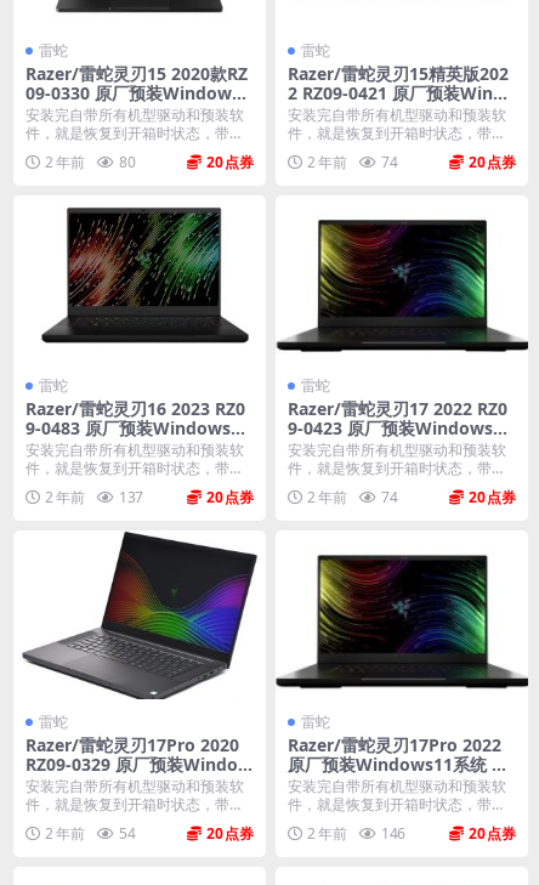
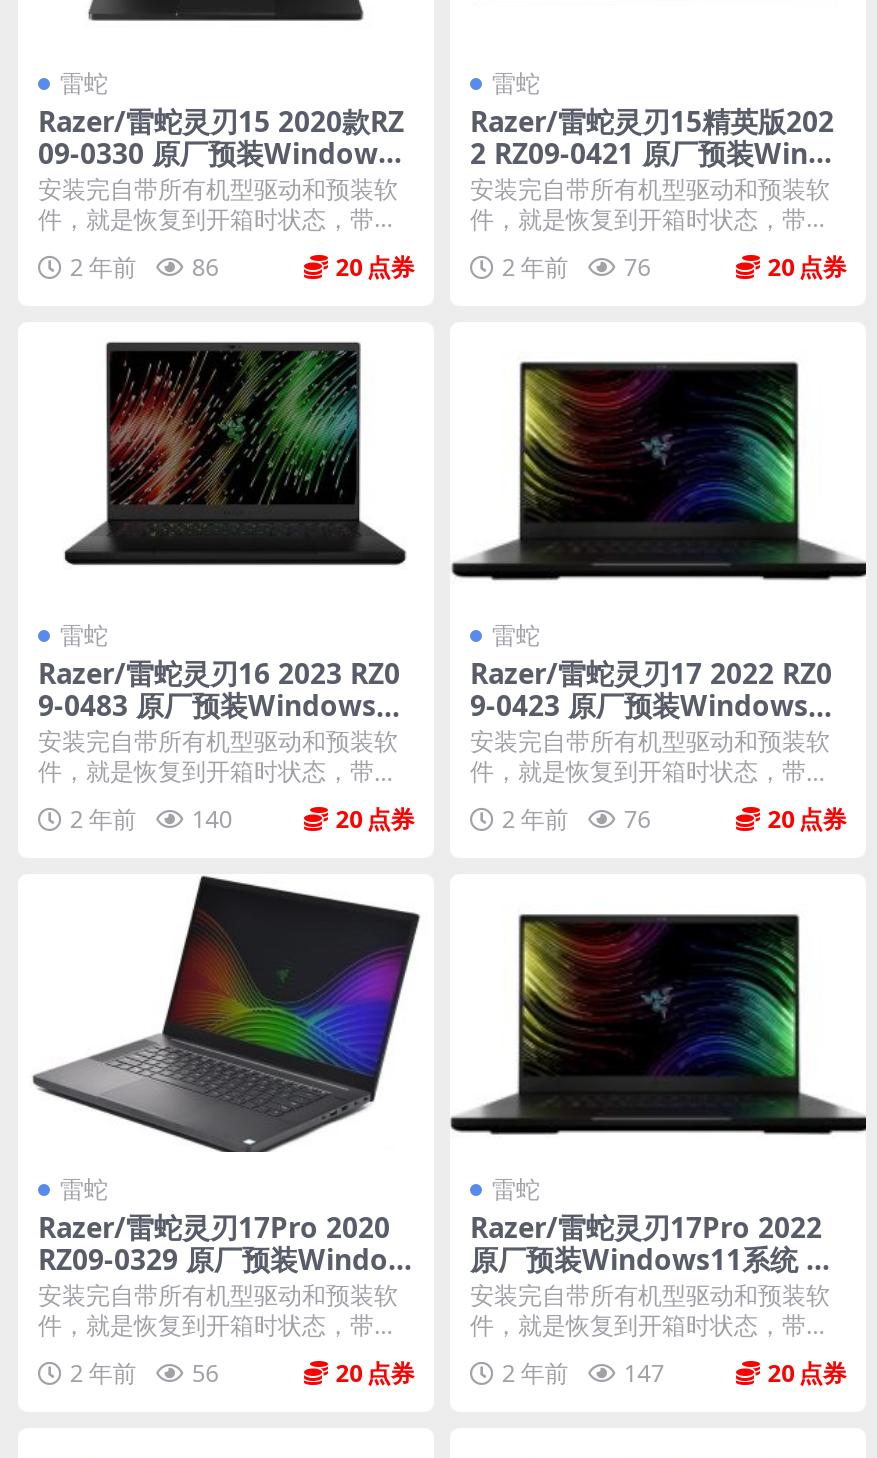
- 2 年前 80
+ 2 年前 86

- 2 年前 74
+ 2 年前 76

- 2 年前 137
+ 2 年前 140

- 2 年前 74
+ 2 年前 76

- 2 年前 54
+ 2 年前 56

- 2 年前 146
+ 2 年前 147
